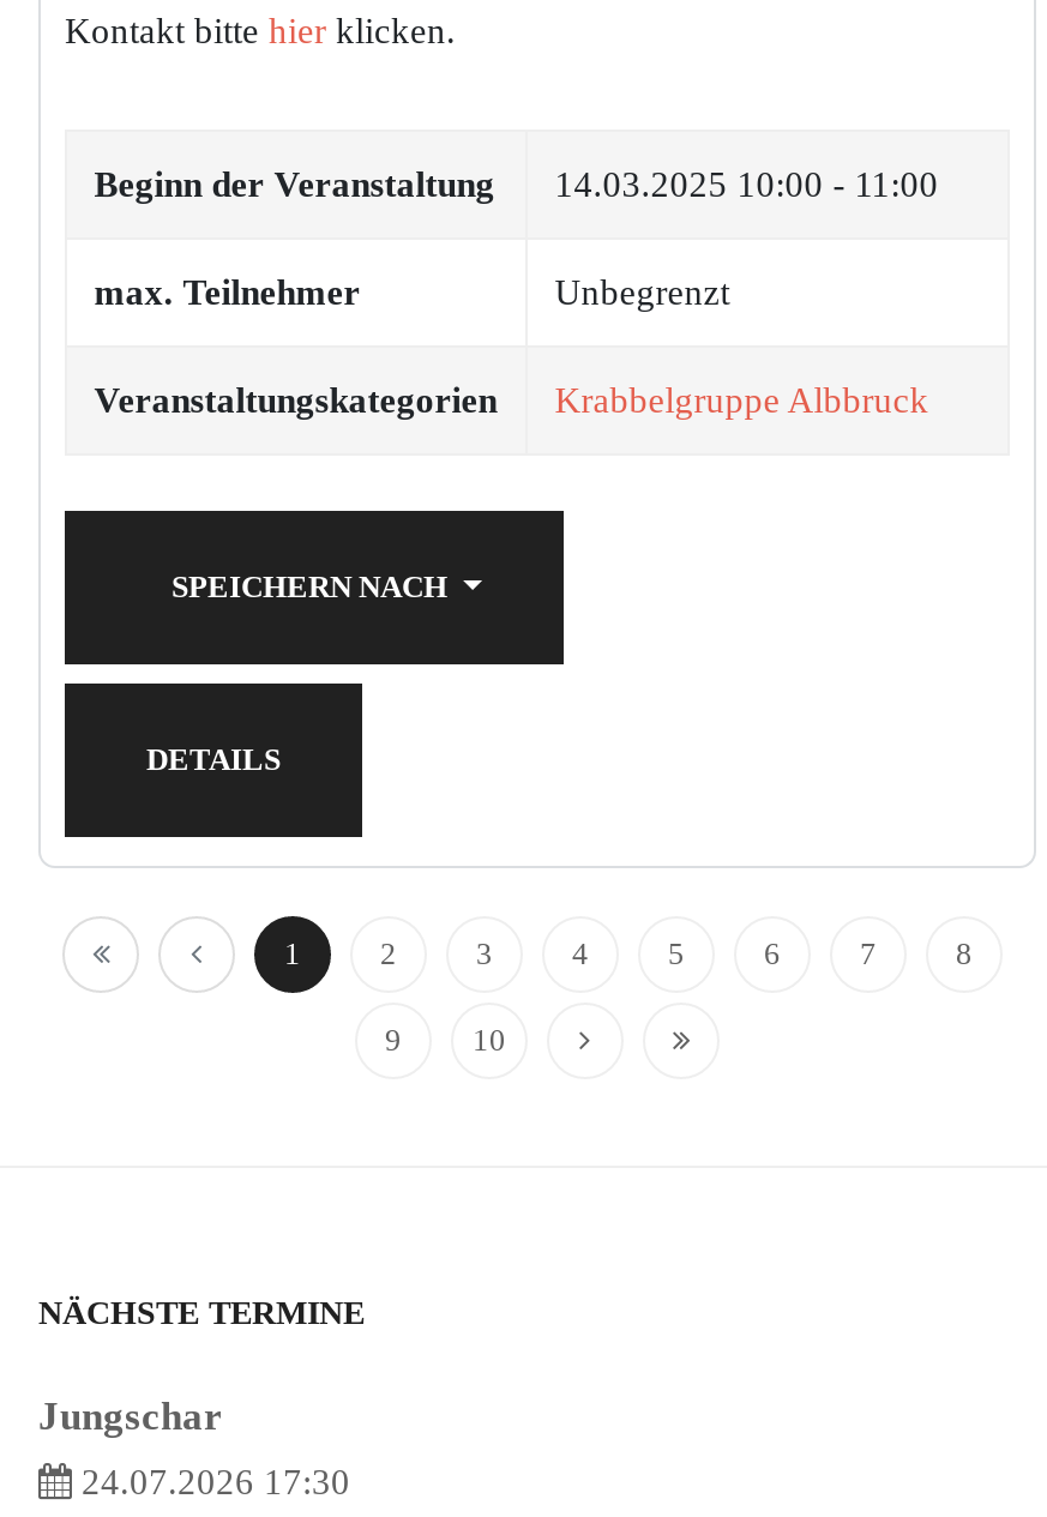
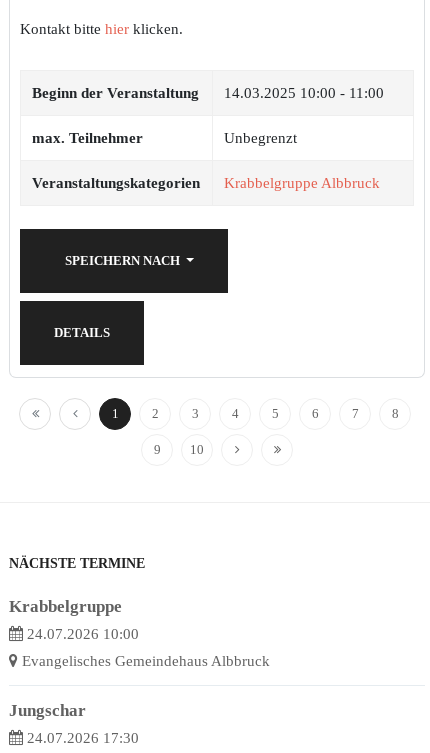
+ Krabbelgruppe
+ 24.07.2026 10:00
+ Evangelisches Gemeindehaus Albbruck
